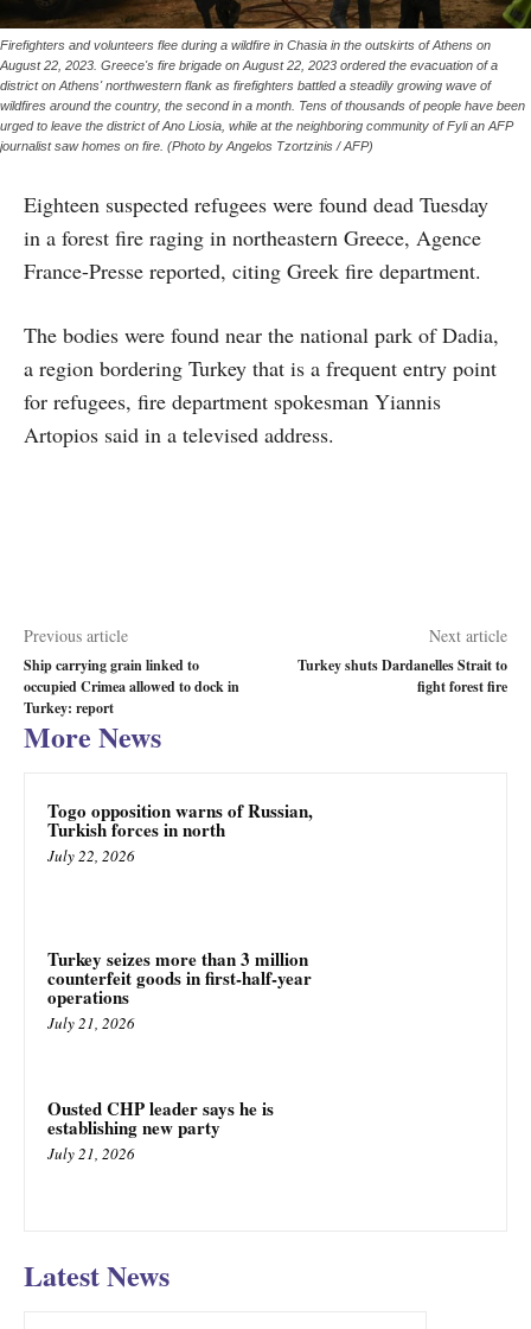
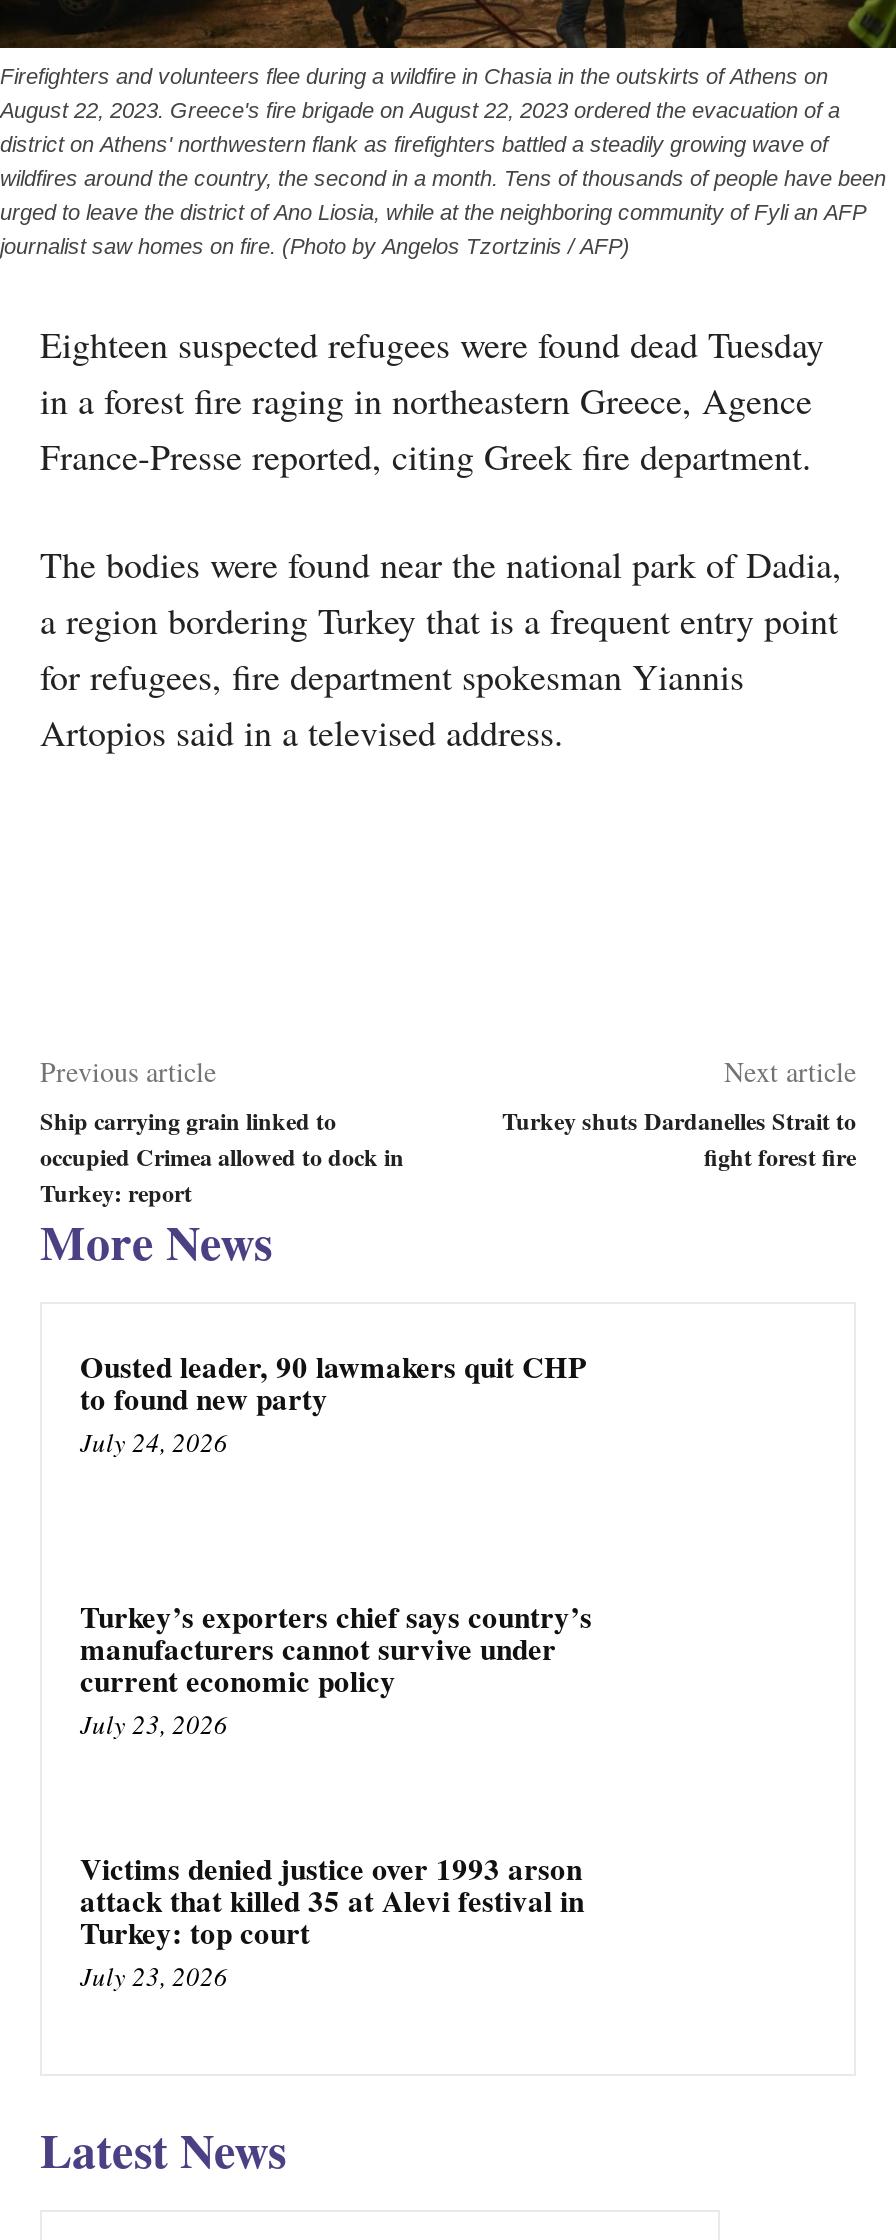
- Togo opposition warns of Russian,
- Turkish forces in north
- July 22, 2026
+ Ousted leader, 90 lawmakers quit CHP
+ to found new party
+ July 24, 2026

- Turkey seizes more than 3 million
- counterfeit goods in first-half-year
- operations
- July 21, 2026
+ Turkey’s exporters chief says country’s
+ manufacturers cannot survive under
+ current economic policy
+ July 23, 2026

- Ousted CHP leader says he is
- establishing new party
- July 21, 2026
+ Victims denied justice over 1993 arson
+ attack that killed 35 at Alevi festival in
+ Turkey: top court
+ July 23, 2026
